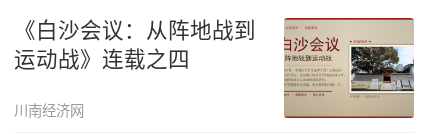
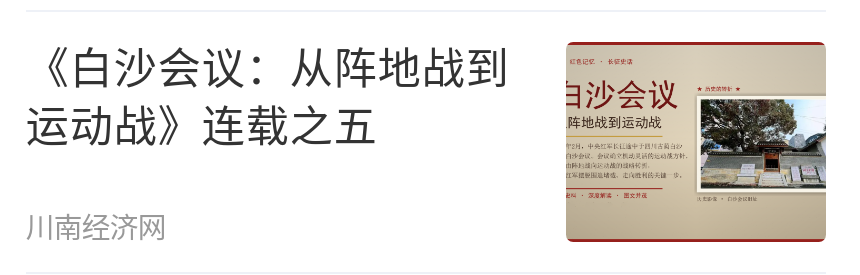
- 运动战》连载之四
+ 运动战》连载之五
